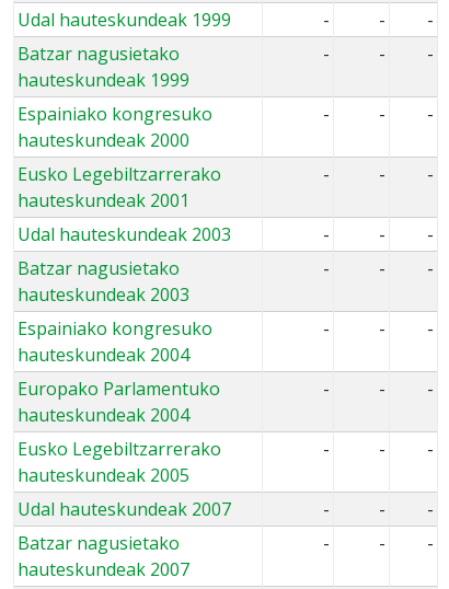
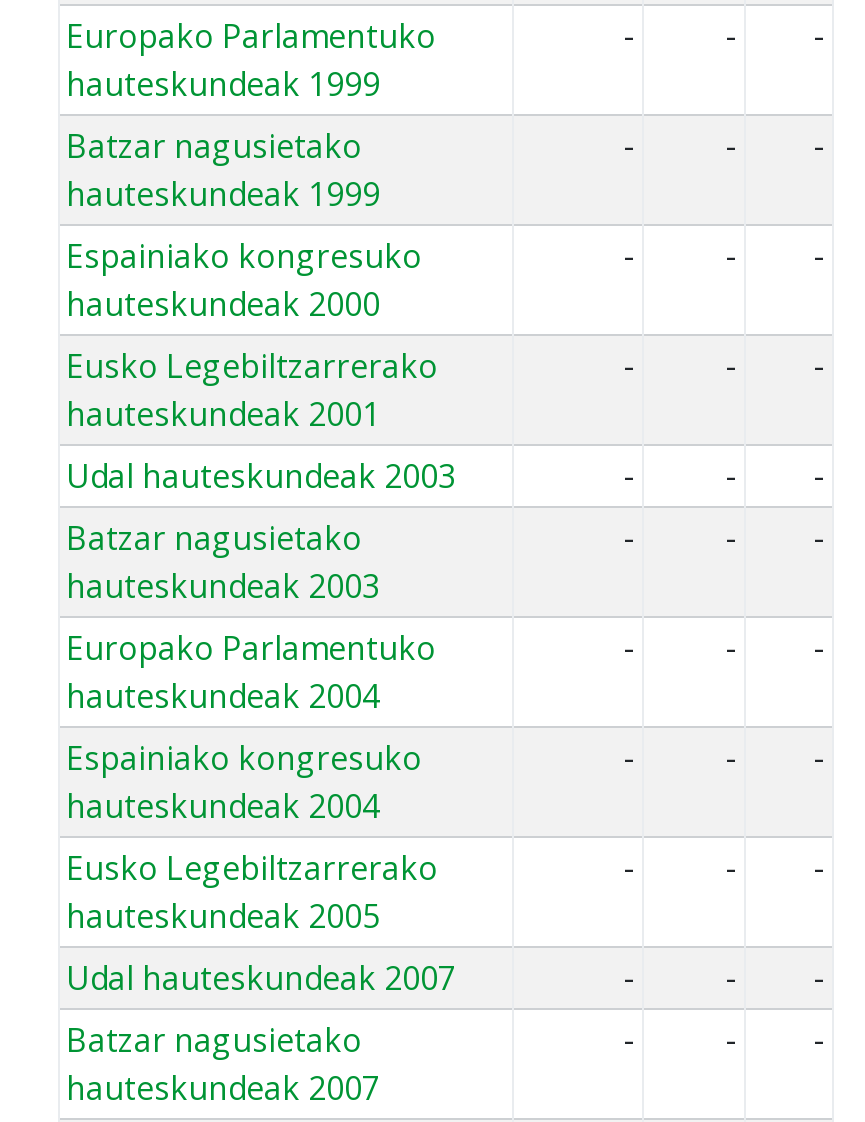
- Udal hauteskundeak 1999
+ Europako Parlamentuko
+ hauteskundeak 1999

- Espainiako kongresuko
+ Europako Parlamentuko

- Europako Parlamentuko
+ Espainiako kongresuko
